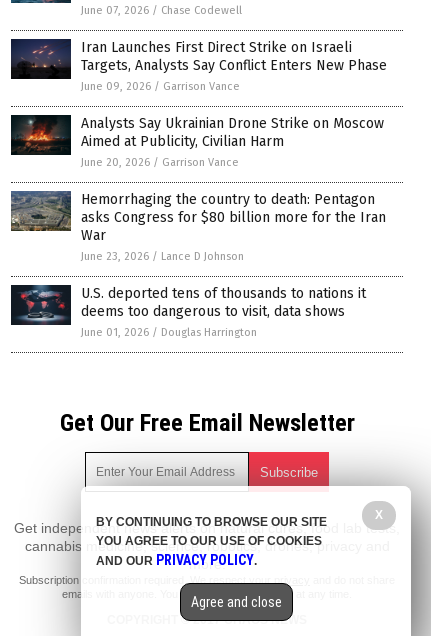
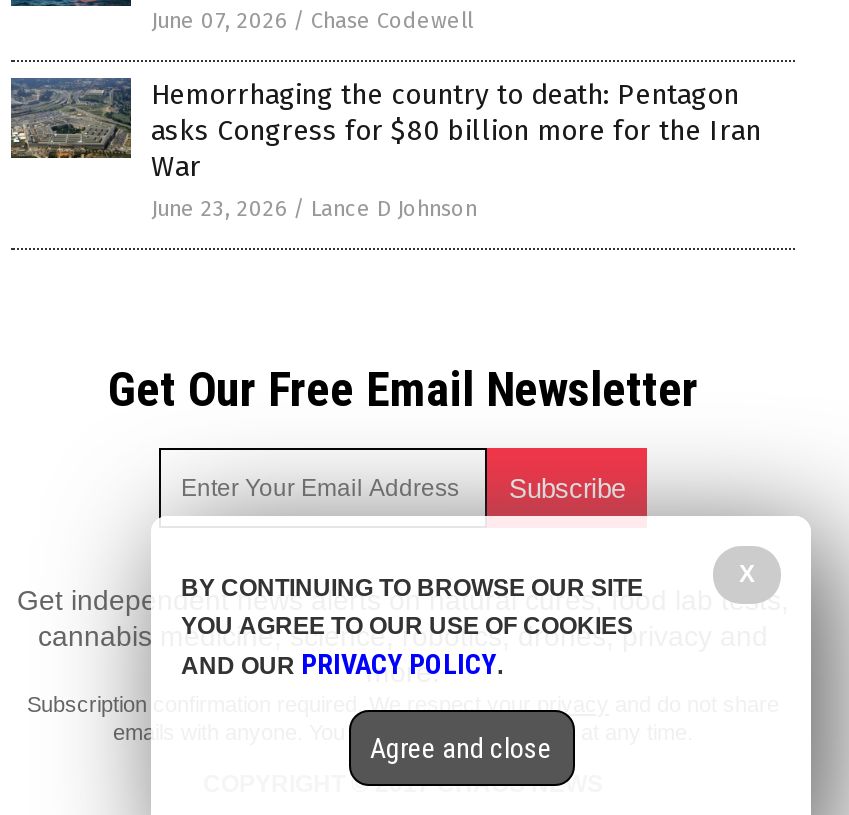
- [image]
- Iran Launches First Direct Strike on Israeli
- Targets, Analysts Say Conflict Enters New Phase
- June 09, 2026 / Garrison Vance
- Analysts Say Ukrainian Drone Strike on Moscow
- Aimed at Publicity, Civilian Harm
- June 20, 2026 / Garrison Vance

- [image]
- U.S. deported tens of thousands to nations it
- deems too dangerous to visit, data shows
- June 01, 2026 / Douglas Harrington
